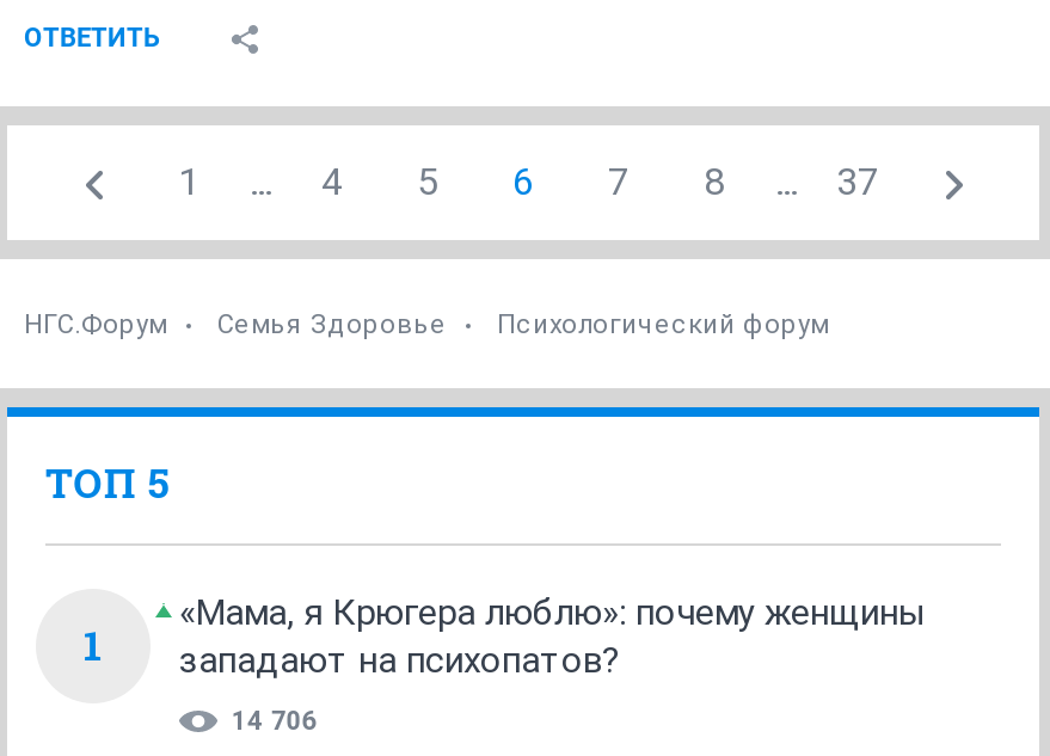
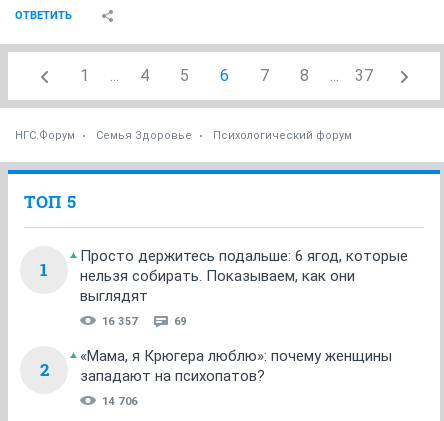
+ Просто держитесь подальше: 6 ягод, которые
+ нельзя собирать. Показываем, как они
+ выглядят
+ 16 357
+ 69
+ 2
